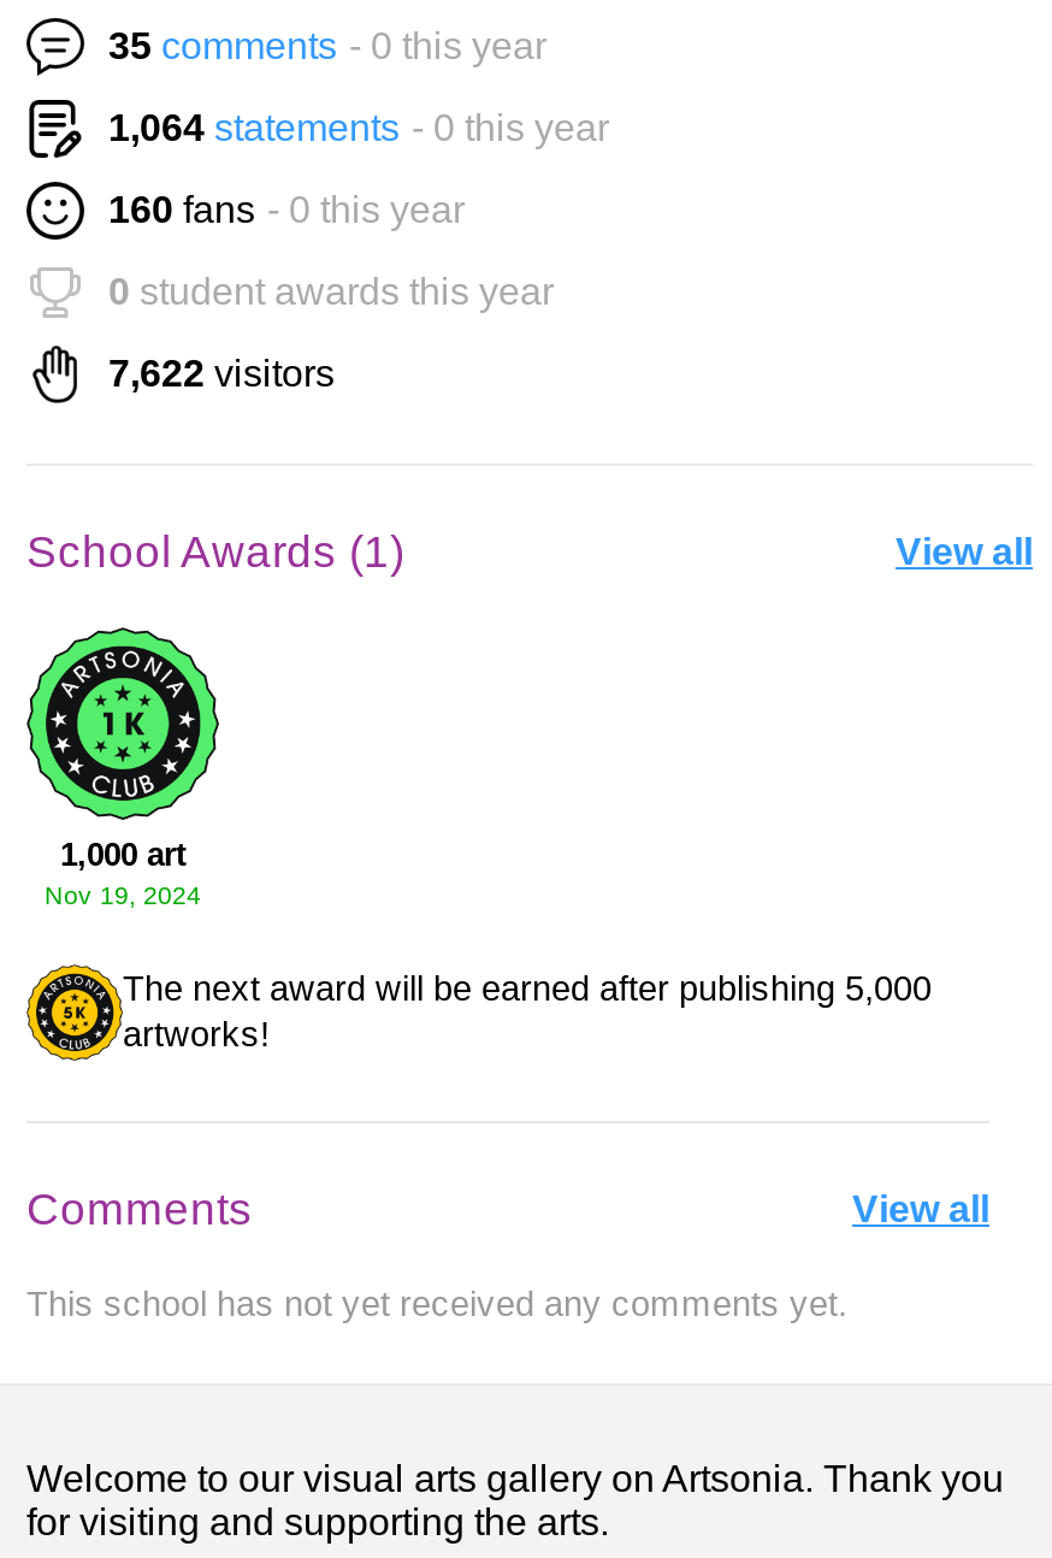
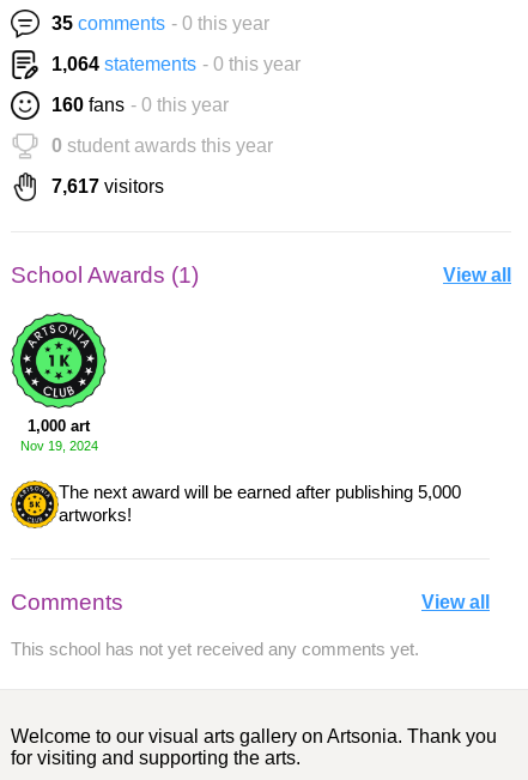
- 7,622 visitors
+ 7,617 visitors
